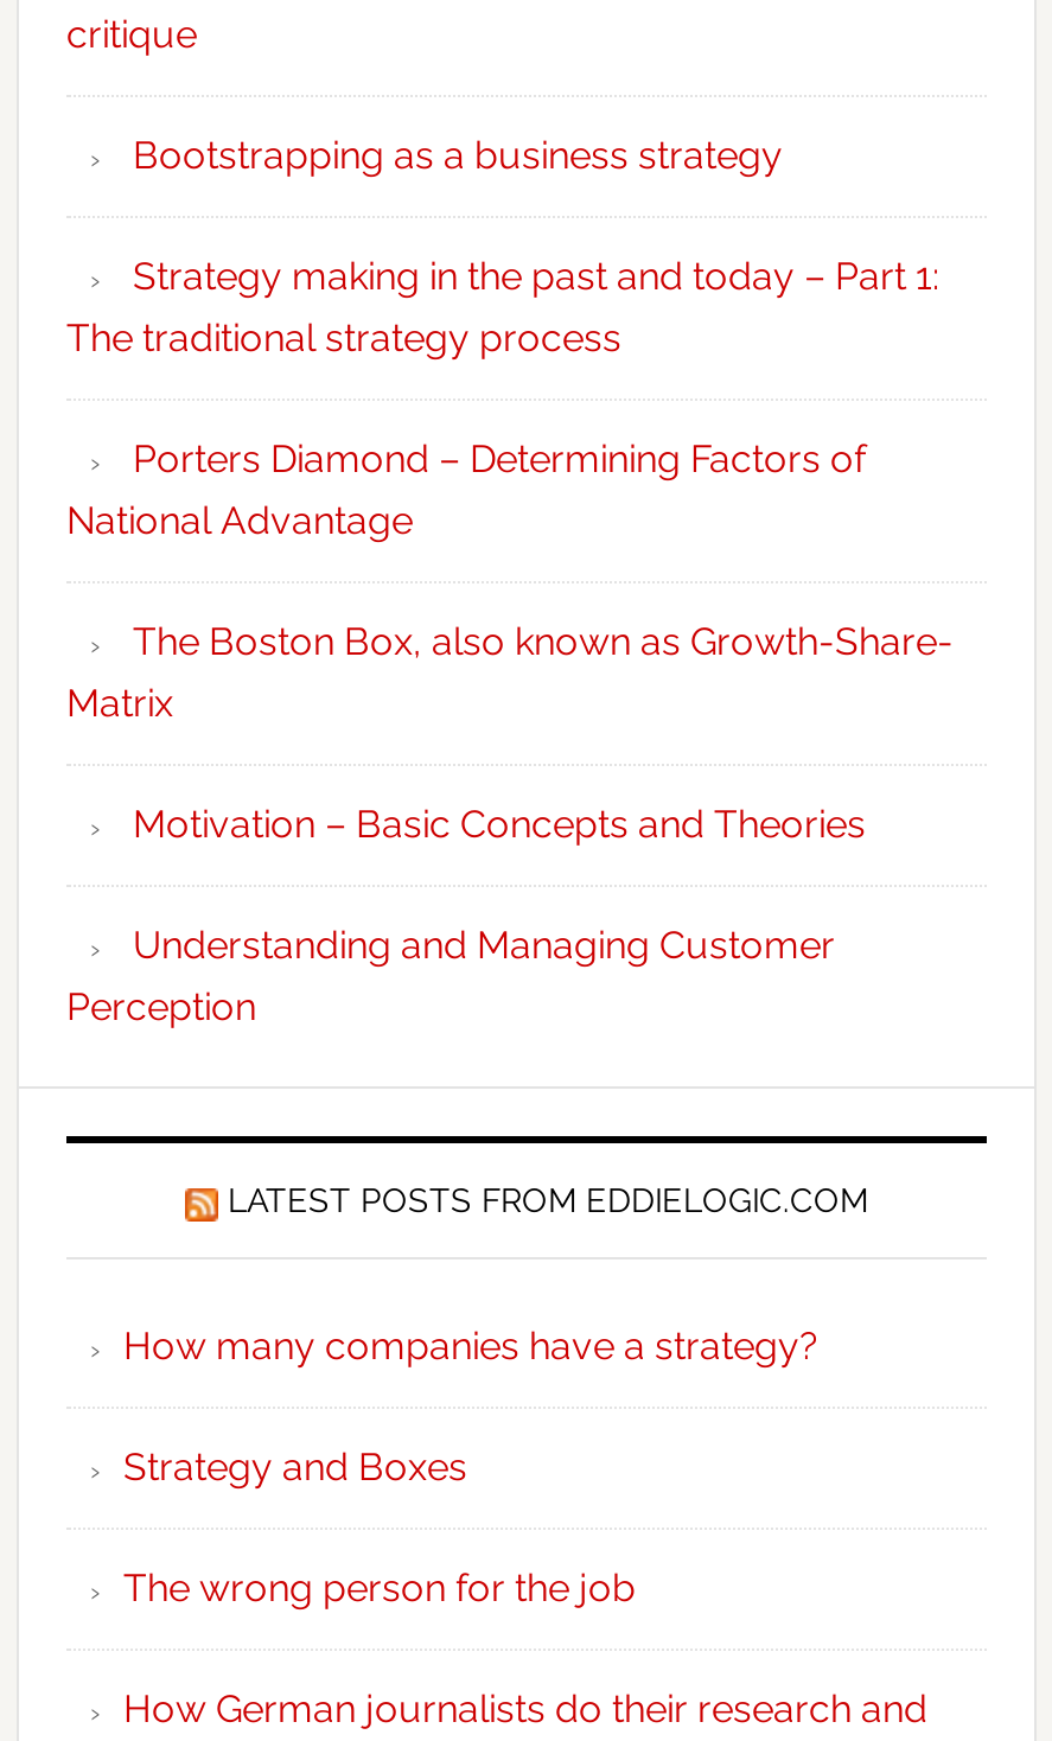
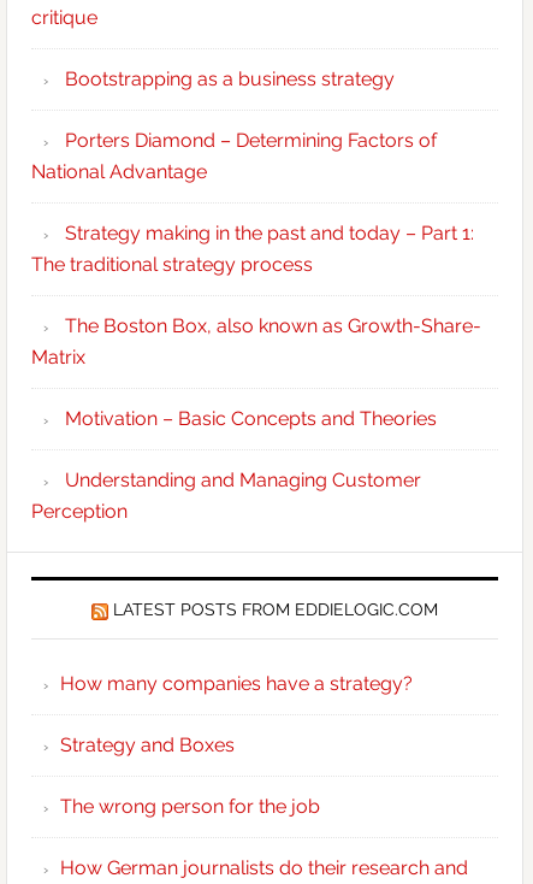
moved down: Strategy making in the past and today – Part 1: | The traditional strategy process

moved up: Porters Diamond – Determining Factors of | National Advantage
